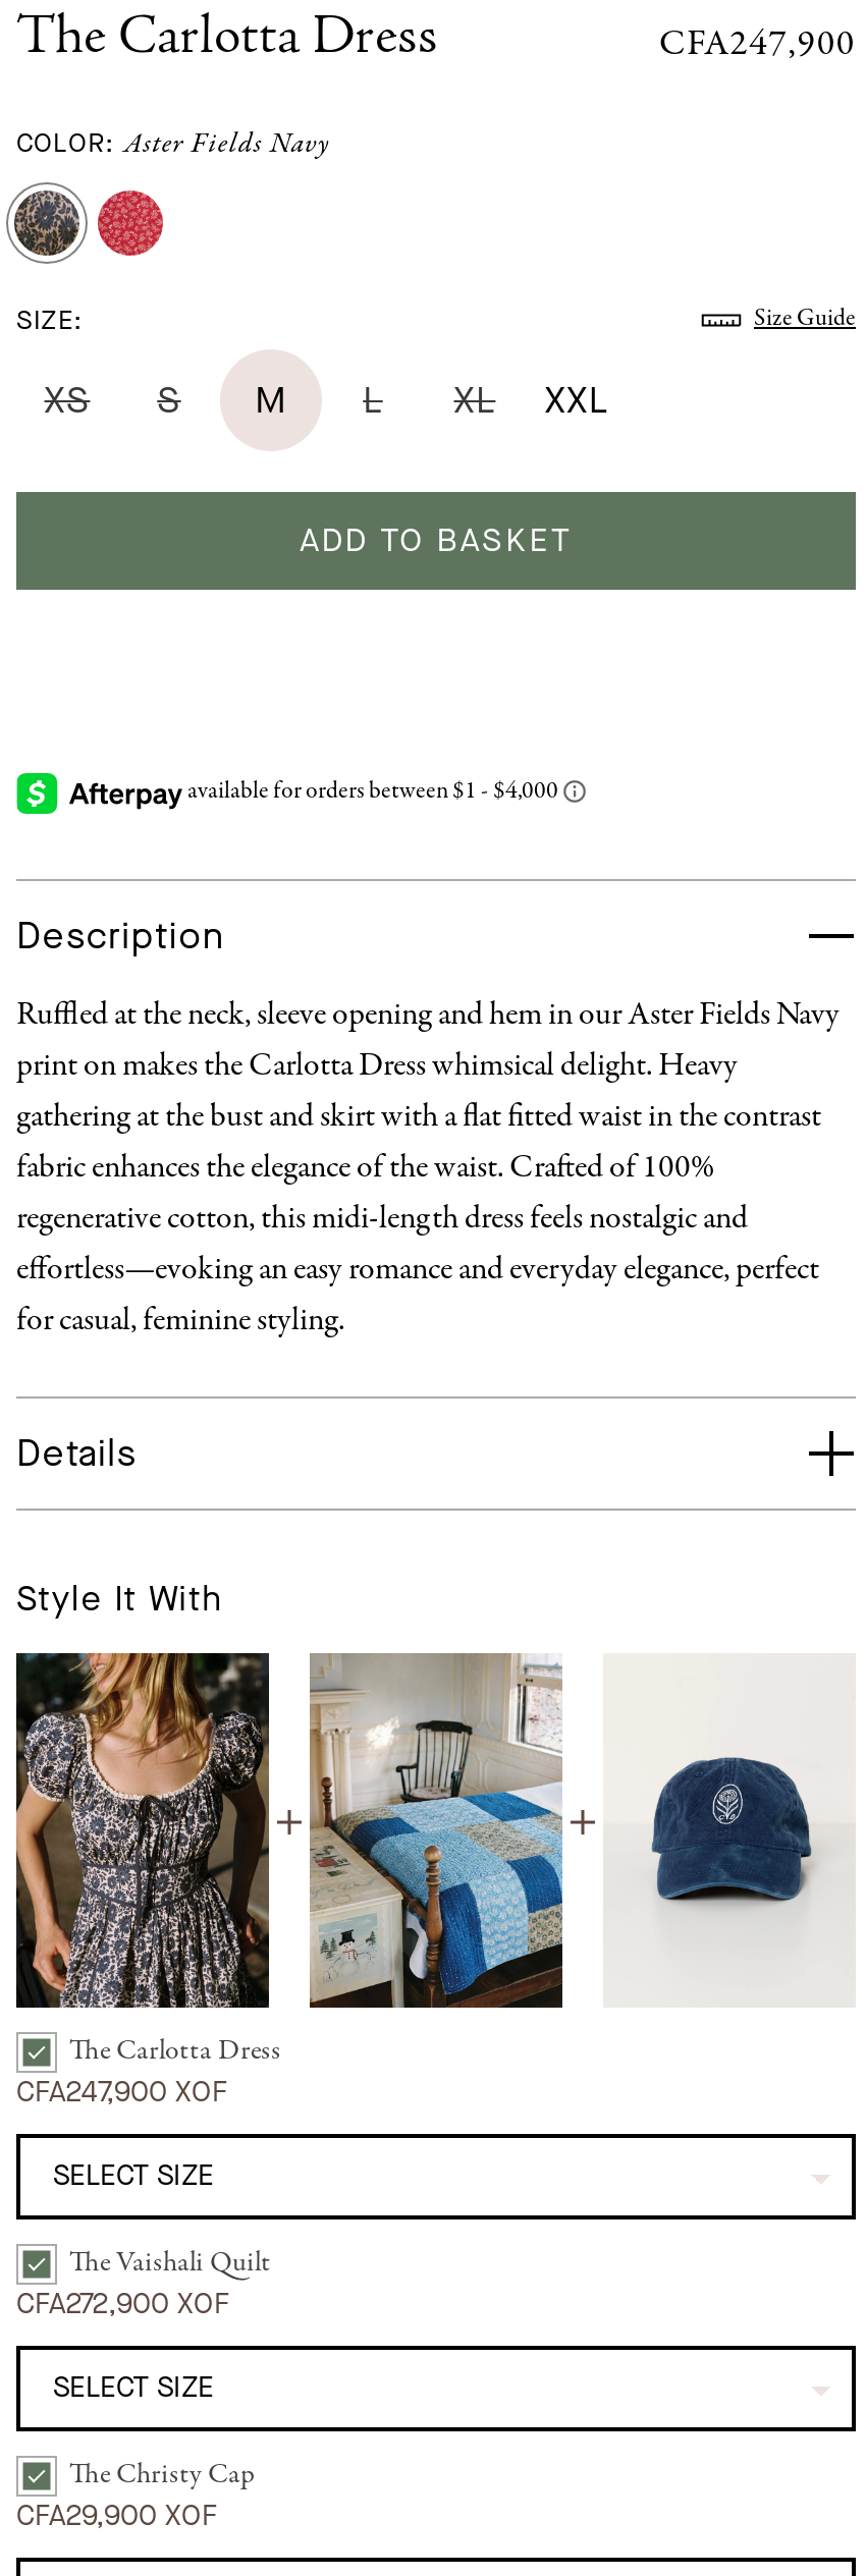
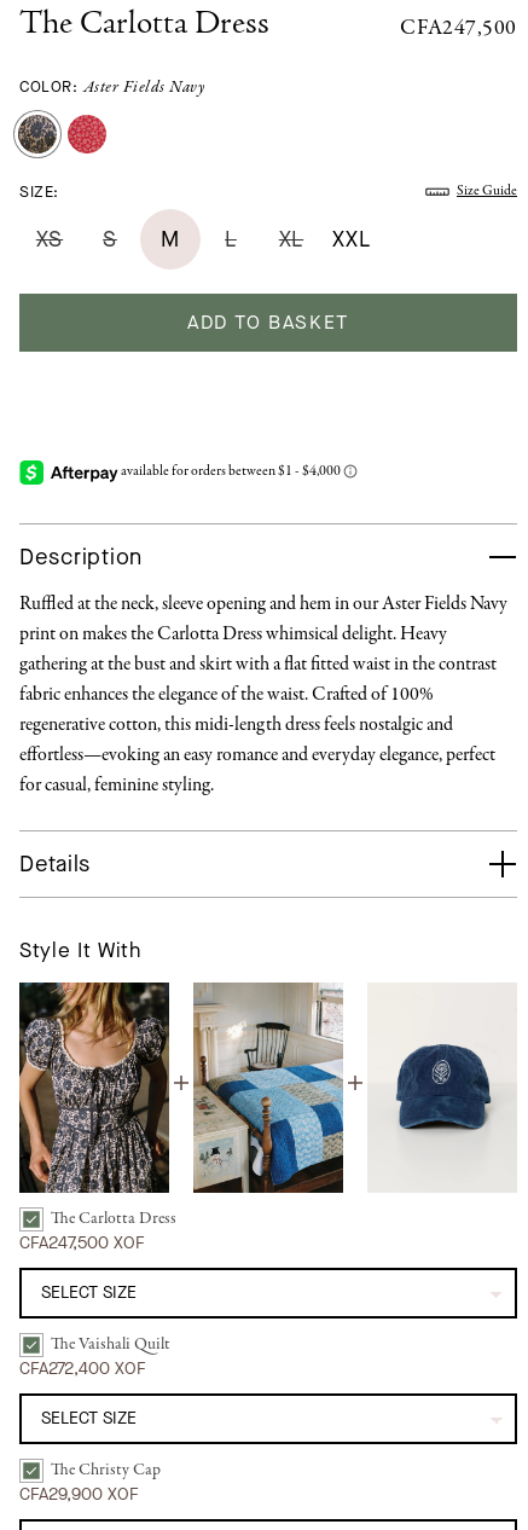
- CFA247,900
+ CFA247,500

- CFA247,900 XOF
+ CFA247,500 XOF

- CFA272,900 XOF
+ CFA272,400 XOF
